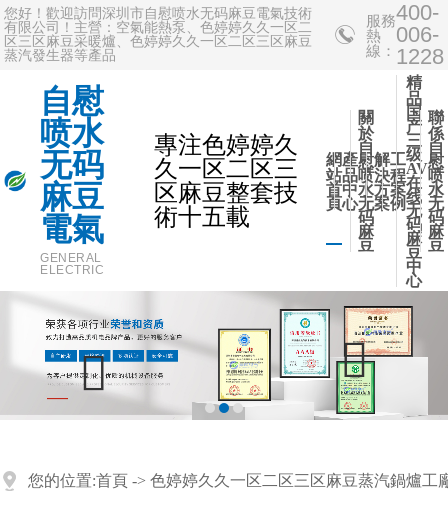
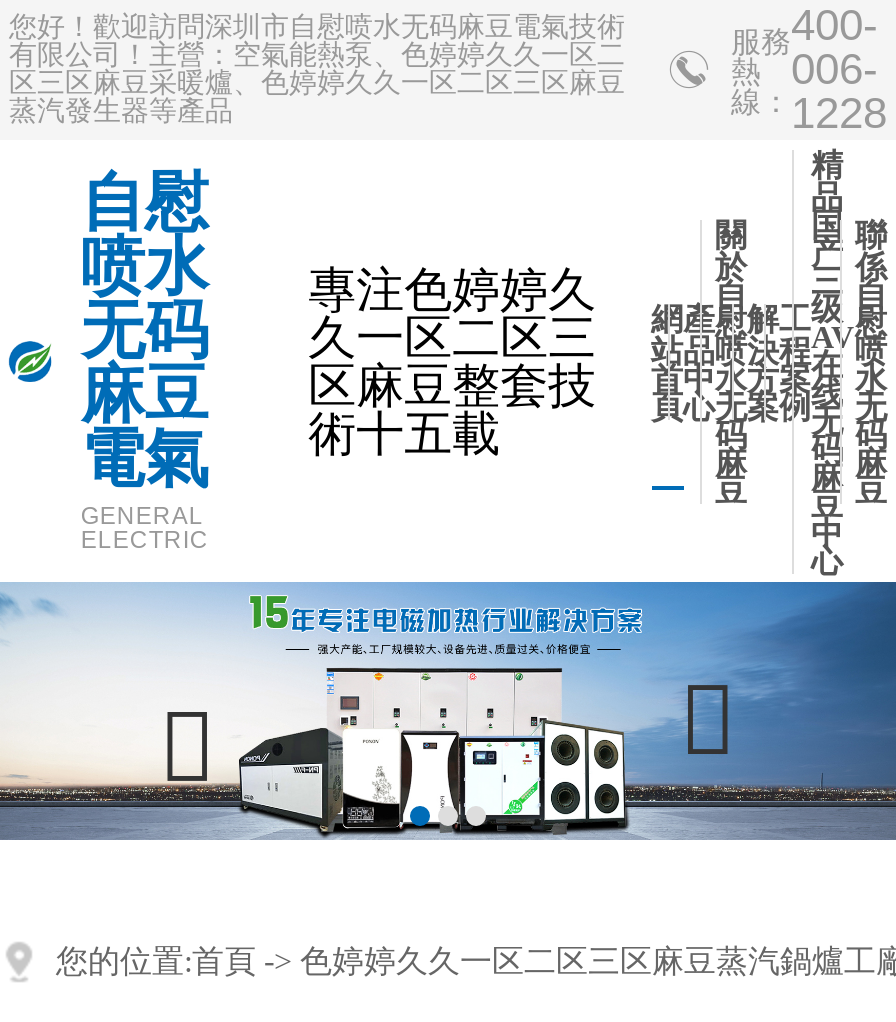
- [image]
+ [image]
